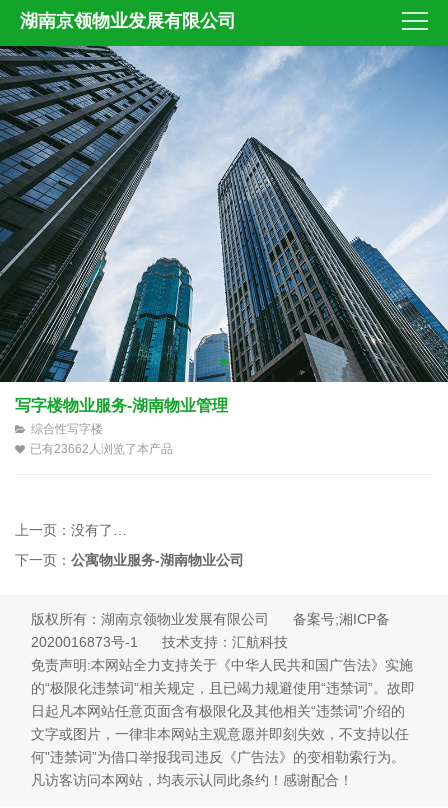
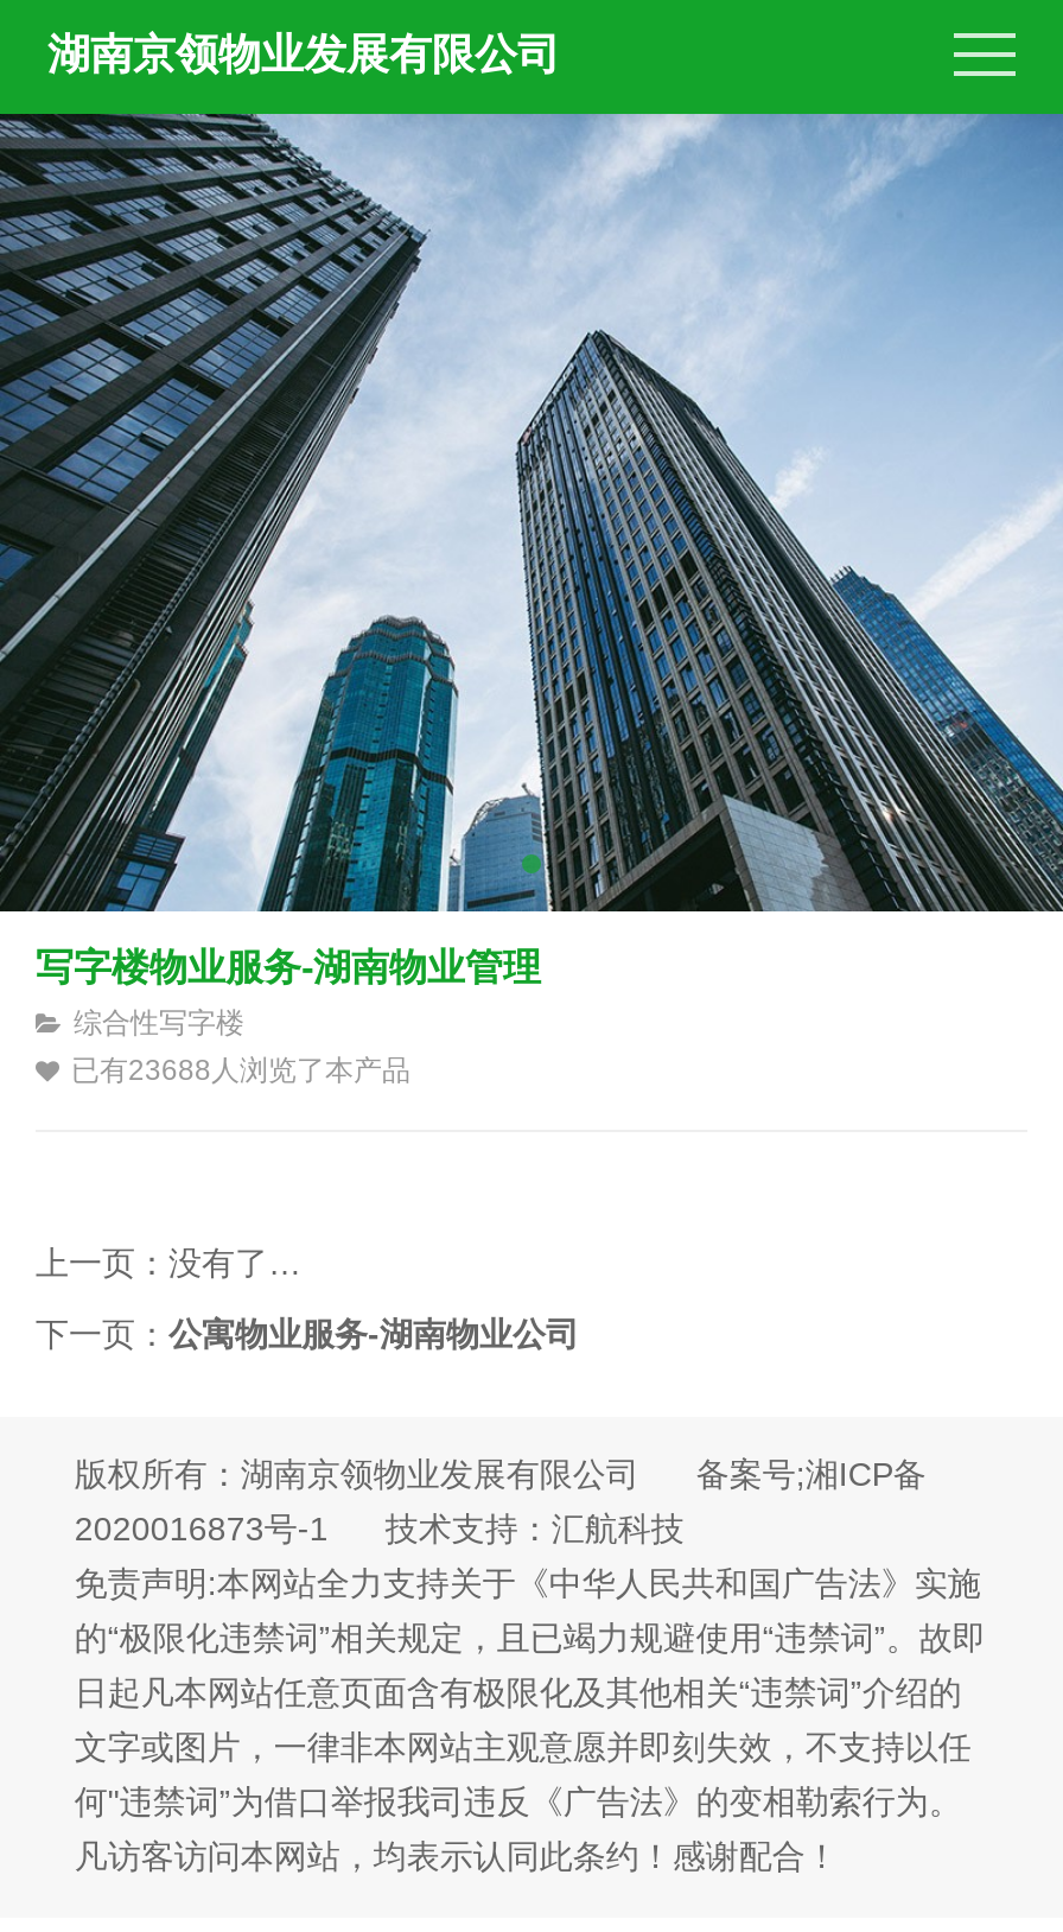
- 已有23662人浏览了本产品
+ 已有23688人浏览了本产品
